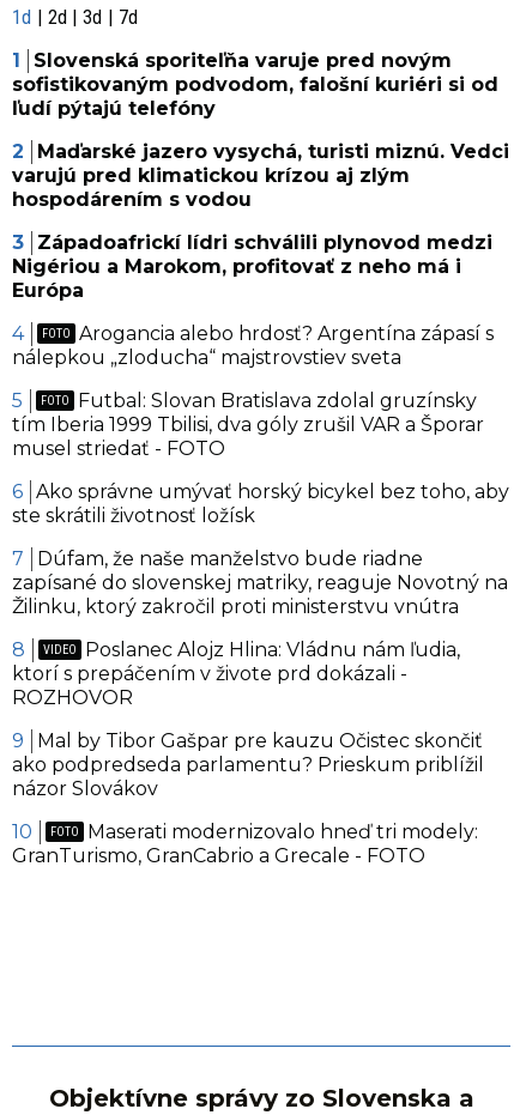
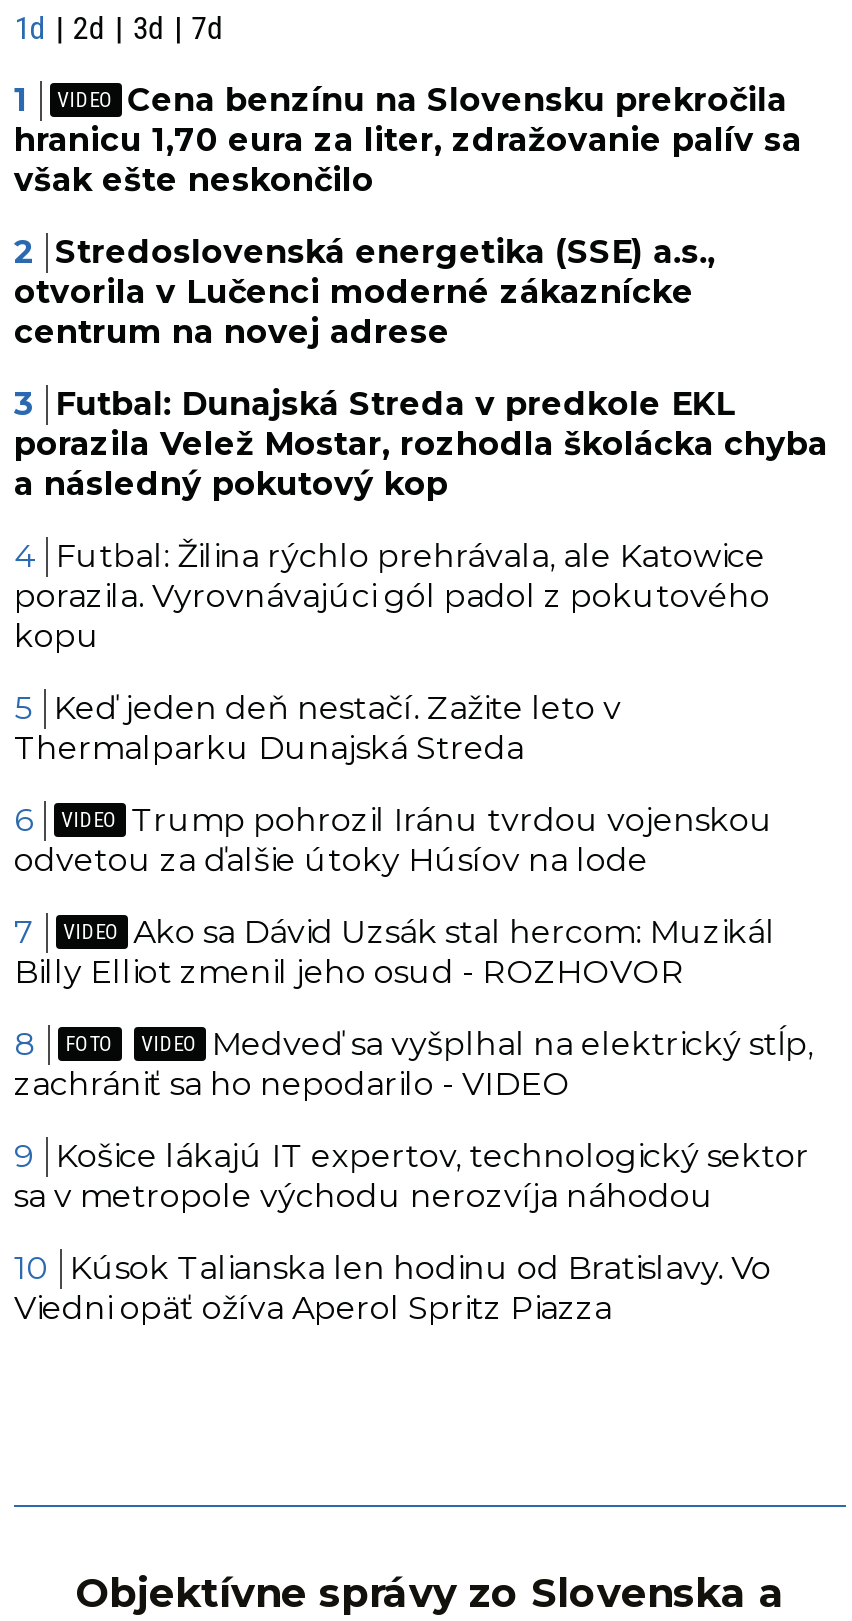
- Slovenská sporiteľňa varuje pred novým
- sofistikovaným podvodom, falošní kuriéri si od
- ľudí pýtajú telefóny
+ Cena benzínu na Slovensku prekročila
+ hranicu 1,70 eura za liter, zdražovanie palív sa
+ však ešte neskončilo

- Maďarské jazero vysychá, turisti miznú. Vedci
- varujú pred klimatickou krízou aj zlým
- hospodárením s vodou
+ Stredoslovenská energetika (SSE) a.s.,
+ otvorila v Lučenci moderné zákaznícke
+ centrum na novej adrese

- Západoafrickí lídri schválili plynovod medzi
- Nigériou a Marokom, profitovať z neho má i
- Európa
+ Futbal: Dunajská Streda v predkole EKL
+ porazila Velež Mostar, rozhodla školácka chyba
+ a následný pokutový kop

- Arogancia alebo hrdosť? Argentína zápasí s
- nálepkou „zloducha“ majstrovstiev sveta
+ Futbal: Žilina rýchlo prehrávala, ale Katowice
+ porazila. Vyrovnávajúci gól padol z pokutového
+ kopu

- Futbal: Slovan Bratislava zdolal gruzínsky
- tím Iberia 1999 Tbilisi, dva góly zrušil VAR a Šporar
- musel striedať - FOTO
+ Keď jeden deň nestačí. Zažite leto v
+ Thermalparku Dunajská Streda

- Ako správne umývať horský bicykel bez toho, aby
- ste skrátili životnosť ložísk
+ Trump pohrozil Iránu tvrdou vojenskou
+ odvetou za ďalšie útoky Húsíov na lode

- Dúfam, že naše manželstvo bude riadne
- zapísané do slovenskej matriky, reaguje Novotný na
- Žilinku, ktorý zakročil proti ministerstvu vnútra
+ Ako sa Dávid Uzsák stal hercom: Muzikál
+ Billy Elliot zmenil jeho osud - ROZHOVOR

- Poslanec Alojz Hlina: Vládnu nám ľudia,
- ktorí s prepáčením v živote prd dokázali -
- ROZHOVOR
+ Medveď sa vyšplhal na elektrický stĺp,
+ zachrániť sa ho nepodarilo - VIDEO

- Mal by Tibor Gašpar pre kauzu Očistec skončiť
- ako podpredseda parlamentu? Prieskum priblížil
- názor Slovákov
+ Košice lákajú IT expertov, technologický sektor
+ sa v metropole východu nerozvíja náhodou

- Maserati modernizovalo hneď tri modely:
- GranTurismo, GranCabrio a Grecale - FOTO
+ Kúsok Talianska len hodinu od Bratislavy. Vo
+ Viedni opäť ožíva Aperol Spritz Piazza
